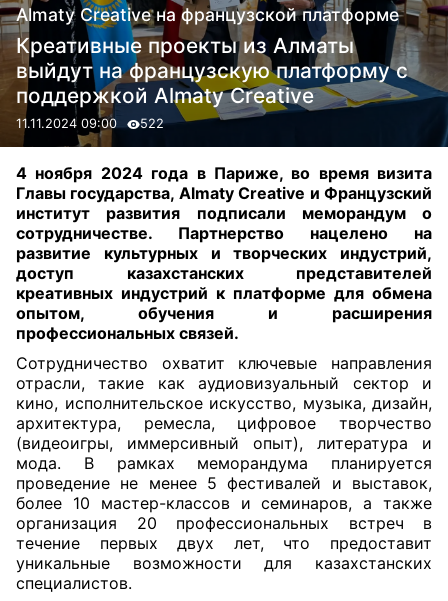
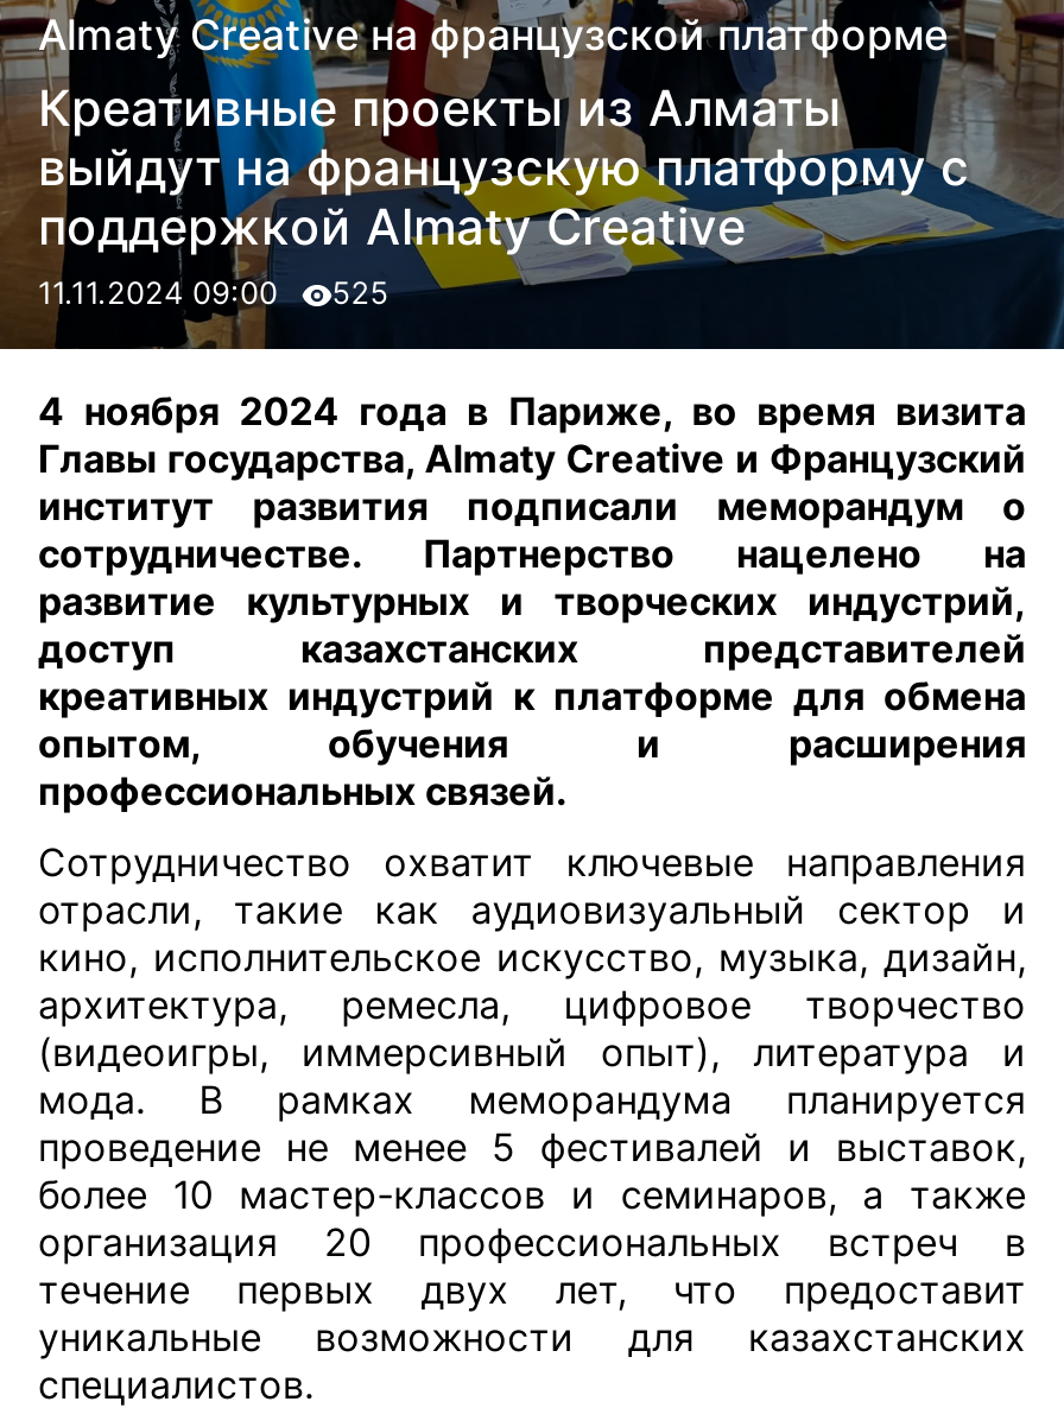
- 11.11.2024 09:00 522
+ 11.11.2024 09:00 525
